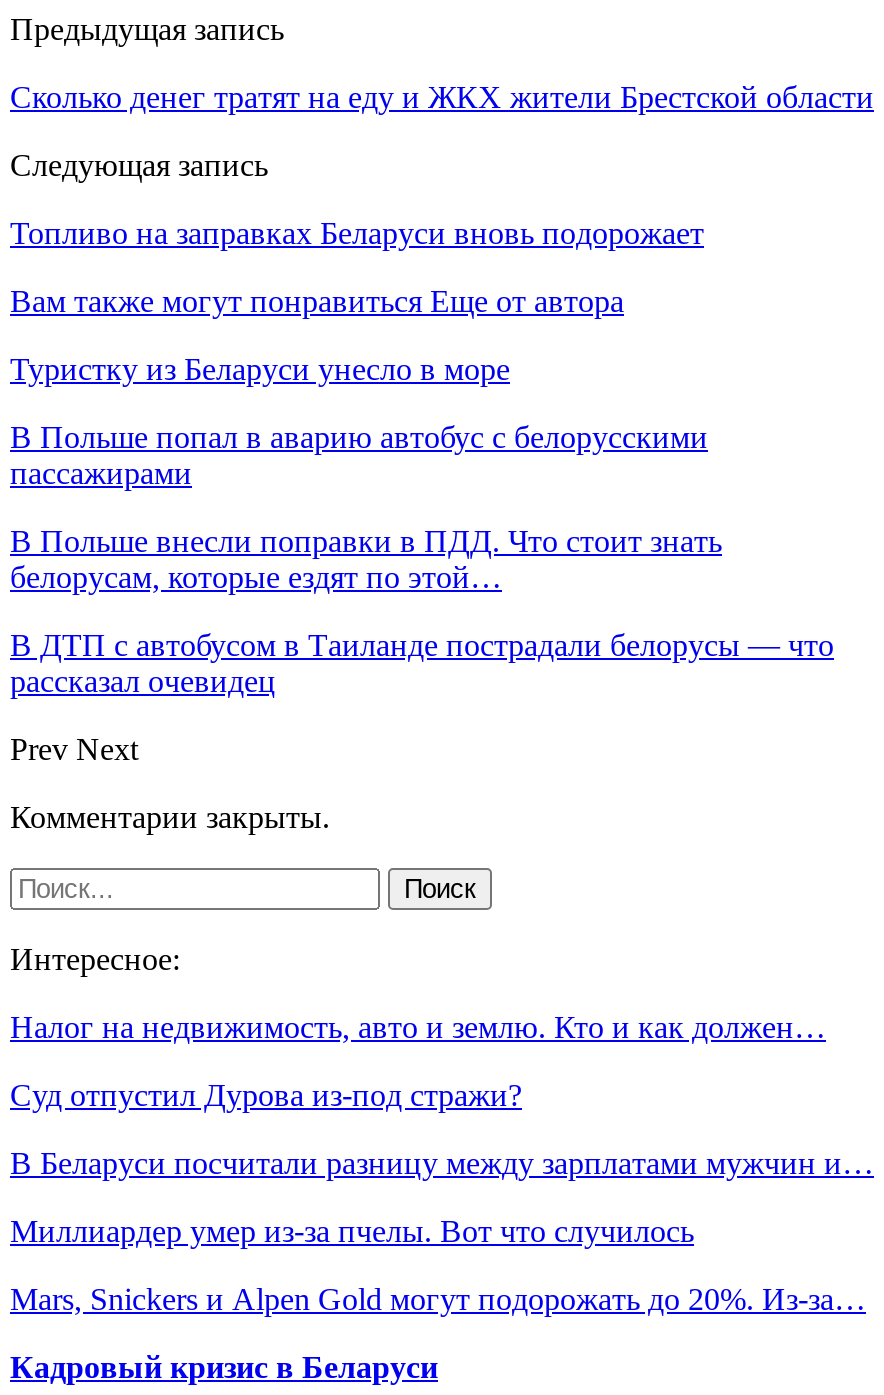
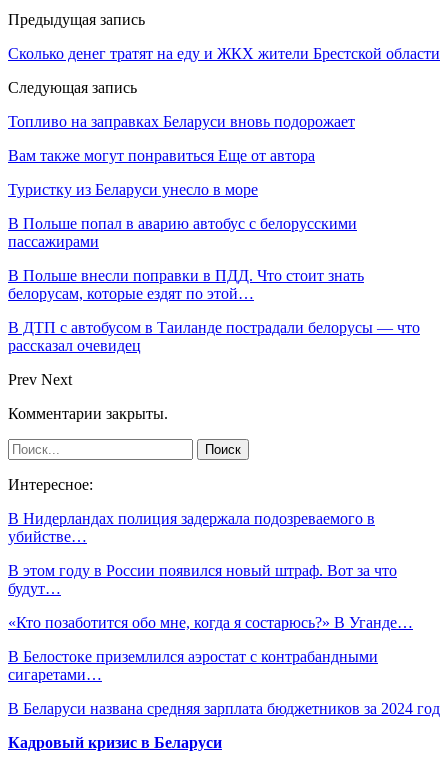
- Налог на недвижимость, авто и землю. Кто и как должен…
+ В Нидерландах полиция задержала подозреваемого в
+ убийстве…

- Суд отпустил Дурова из-под стражи?
+ В этом году в России появился новый штраф. Вот за что
+ будут…

- В Беларуси посчитали разницу между зарплатами мужчин и…
+ «Кто позаботится обо мне, когда я состарюсь?» В Уганде…

- Миллиардер умер из-за пчелы. Вот что случилось
+ В Белостоке приземлился аэростат с контрабандными
+ сигаретами…

- Mars, Snickers и Alpen Gold могут подорожать до 20%. Из-за…
+ В Беларуси названа средняя зарплата бюджетников за 2024 год
